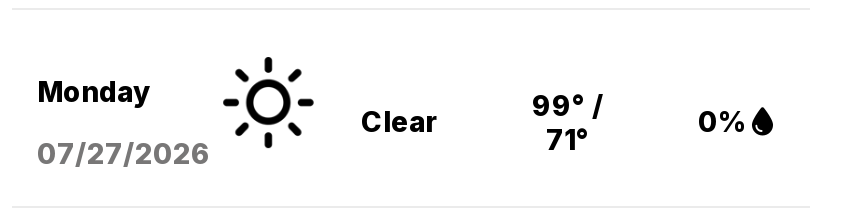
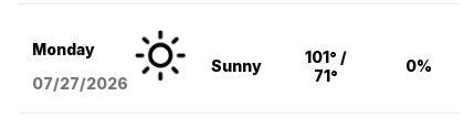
- Clear
- 99° /
+ Sunny
+ 101° /
